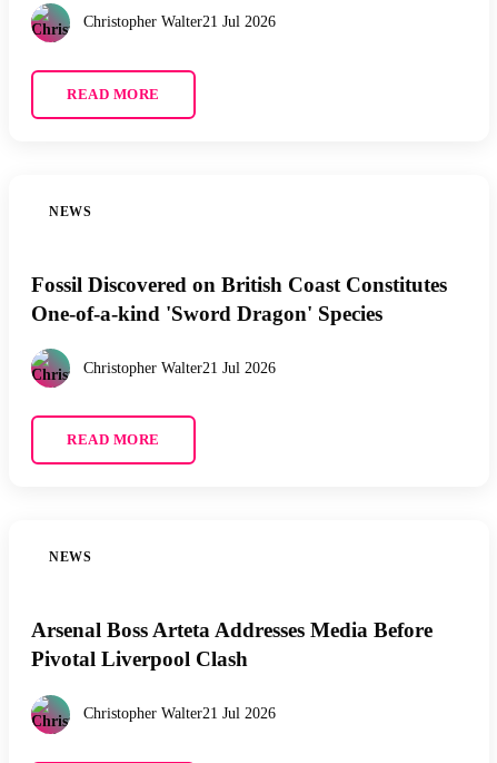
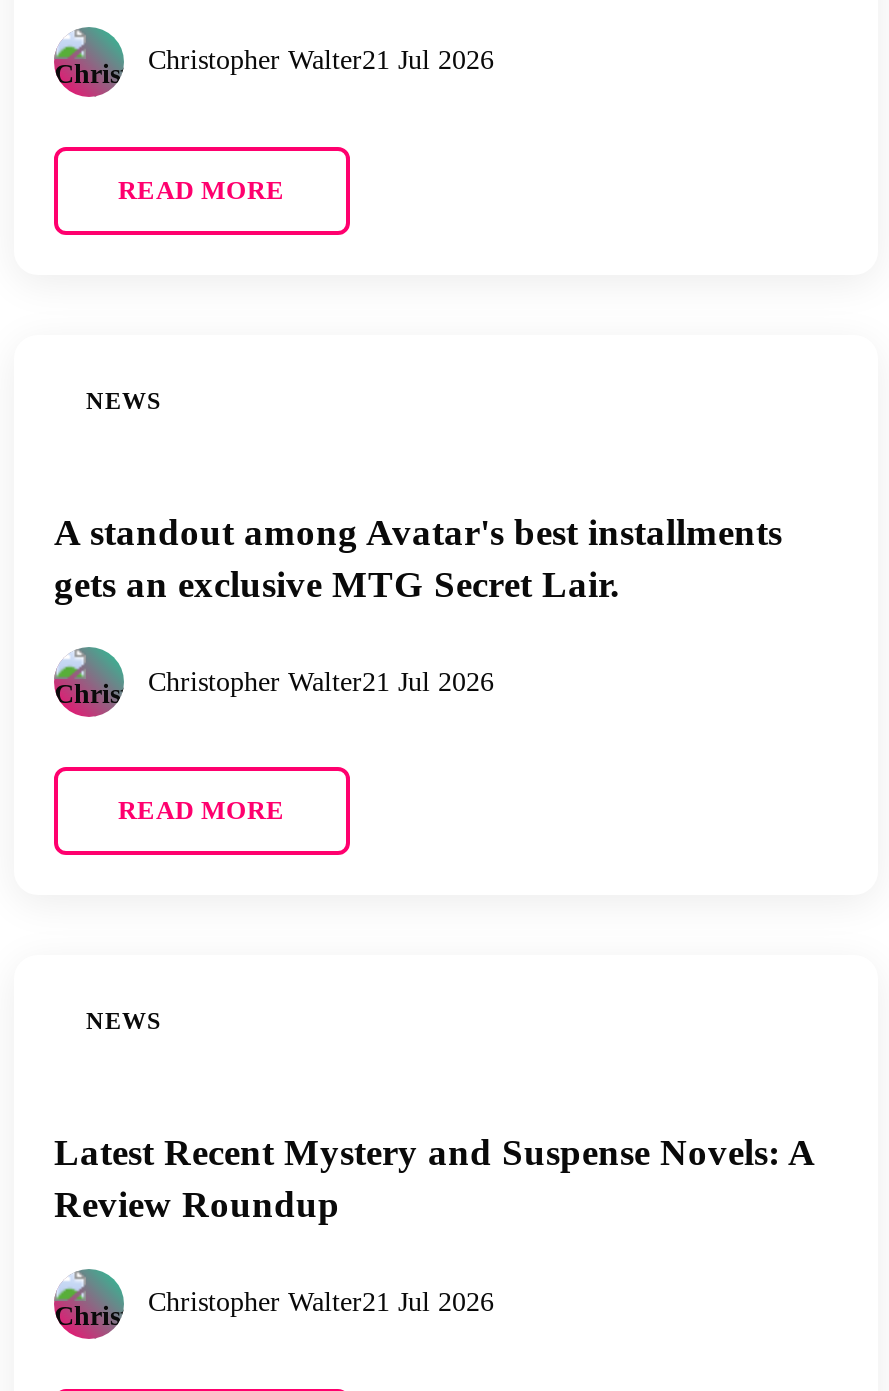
- Fossil Discovered on British Coast Constitutes
- One-of-a-kind 'Sword Dragon' Species
+ A standout among Avatar's best installments
+ gets an exclusive MTG Secret Lair.

- Arsenal Boss Arteta Addresses Media Before
- Pivotal Liverpool Clash
+ Latest Recent Mystery and Suspense Novels: A
+ Review Roundup
